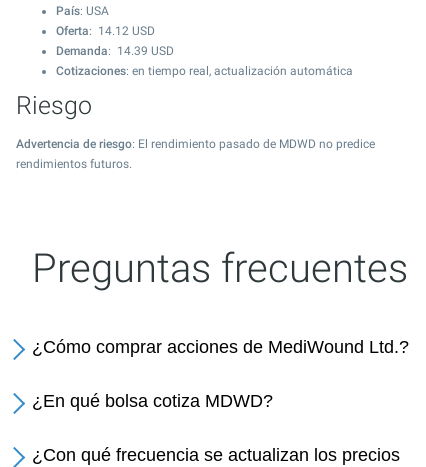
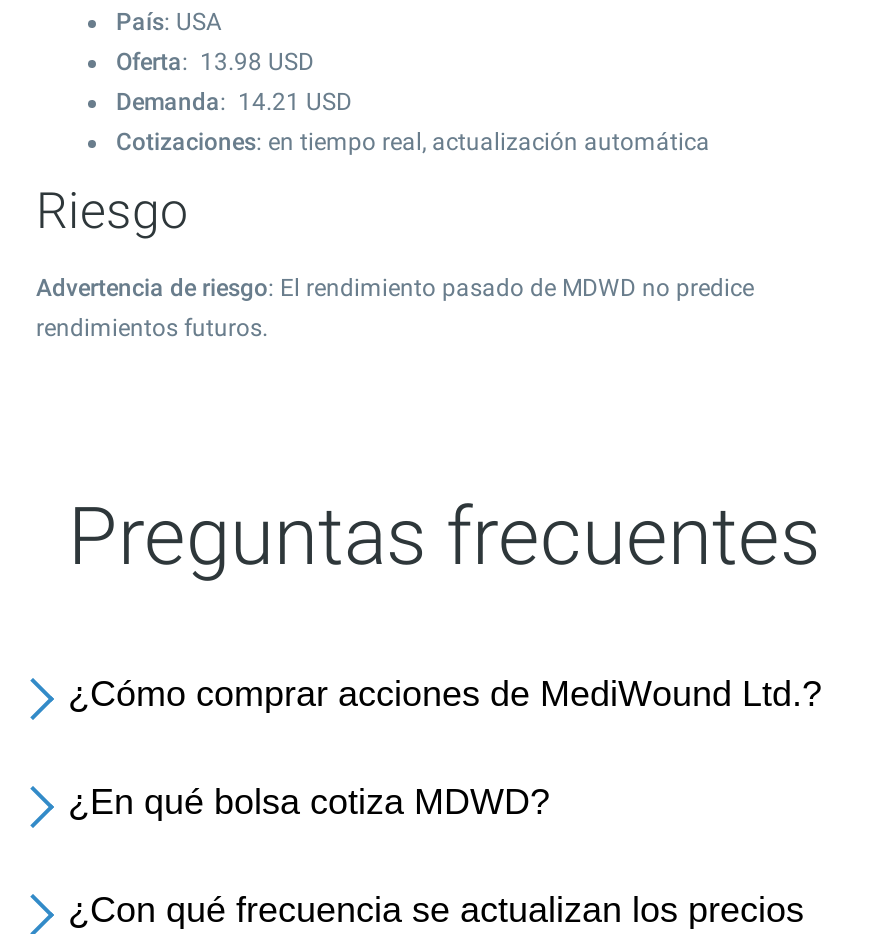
- Oferta: 14.12 USD
+ Oferta: 13.98 USD

- Demanda: 14.39 USD
+ Demanda: 14.21 USD
